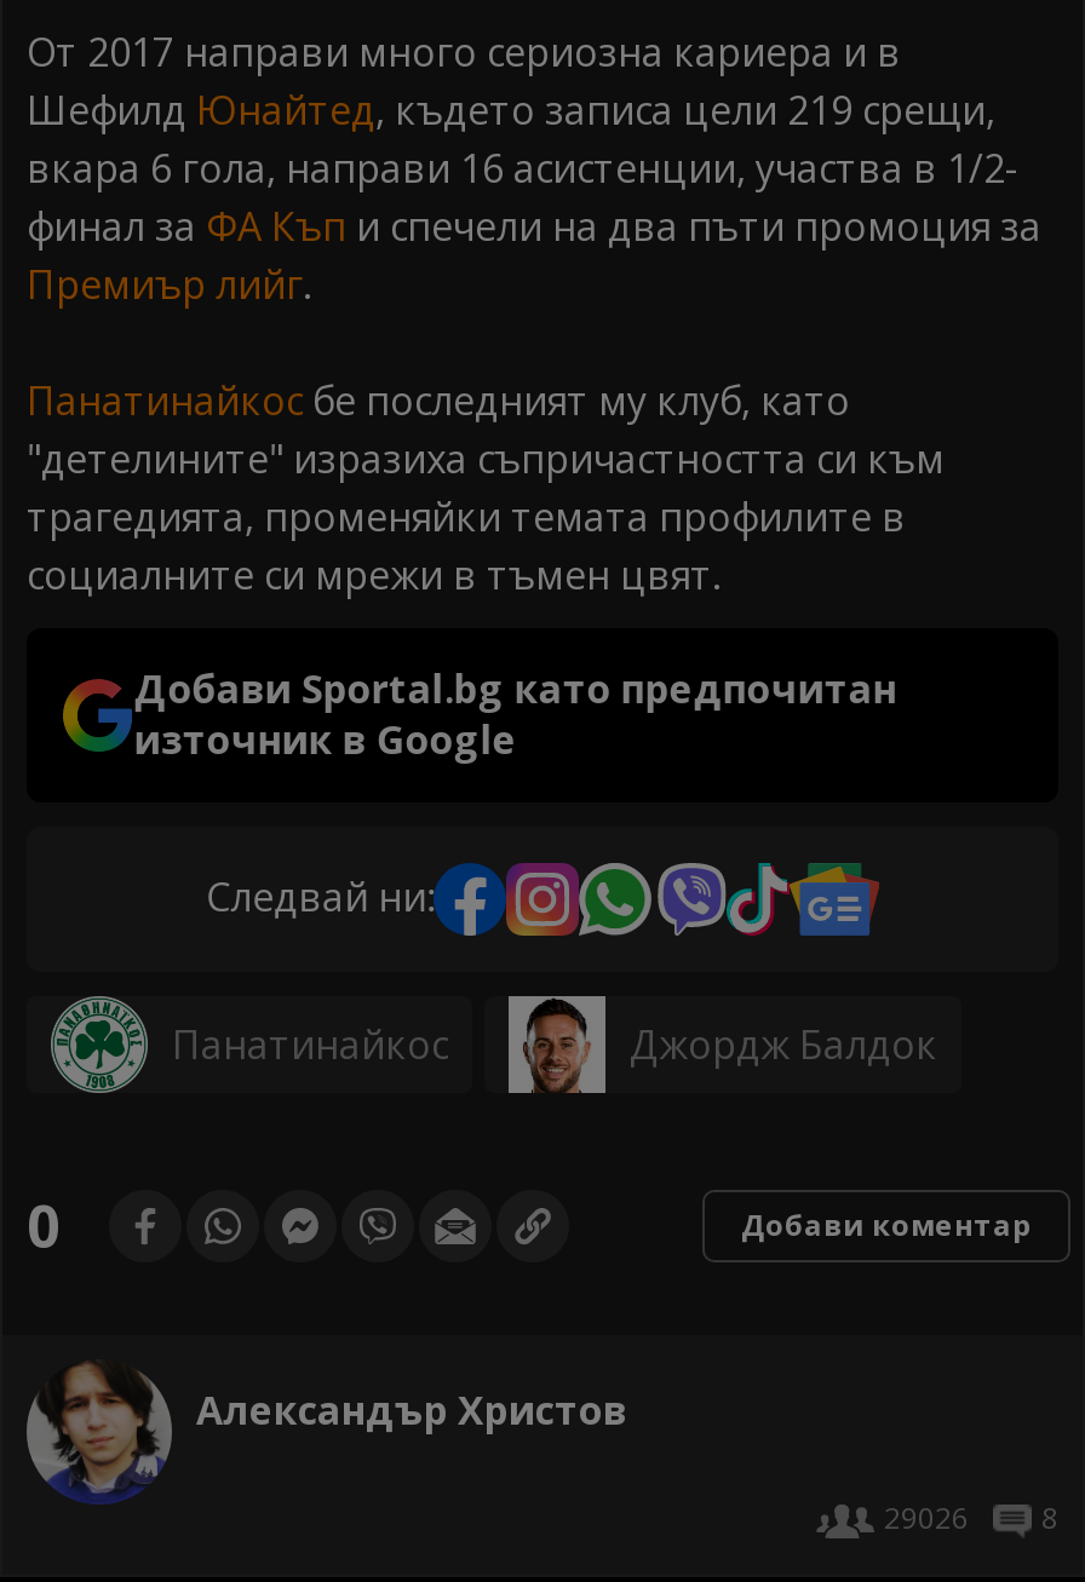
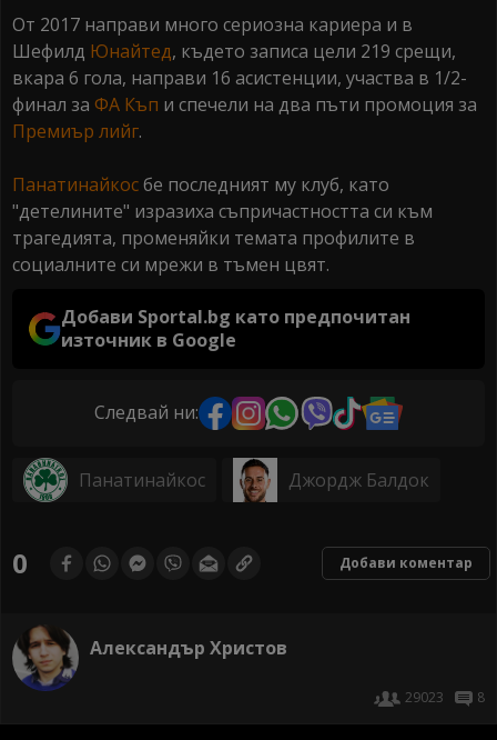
- 29026 8
+ 29023 8
